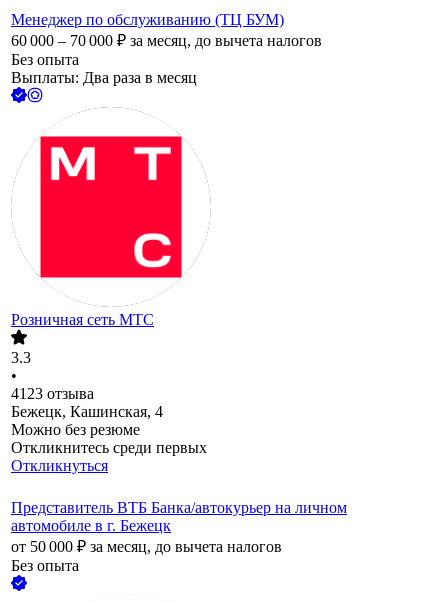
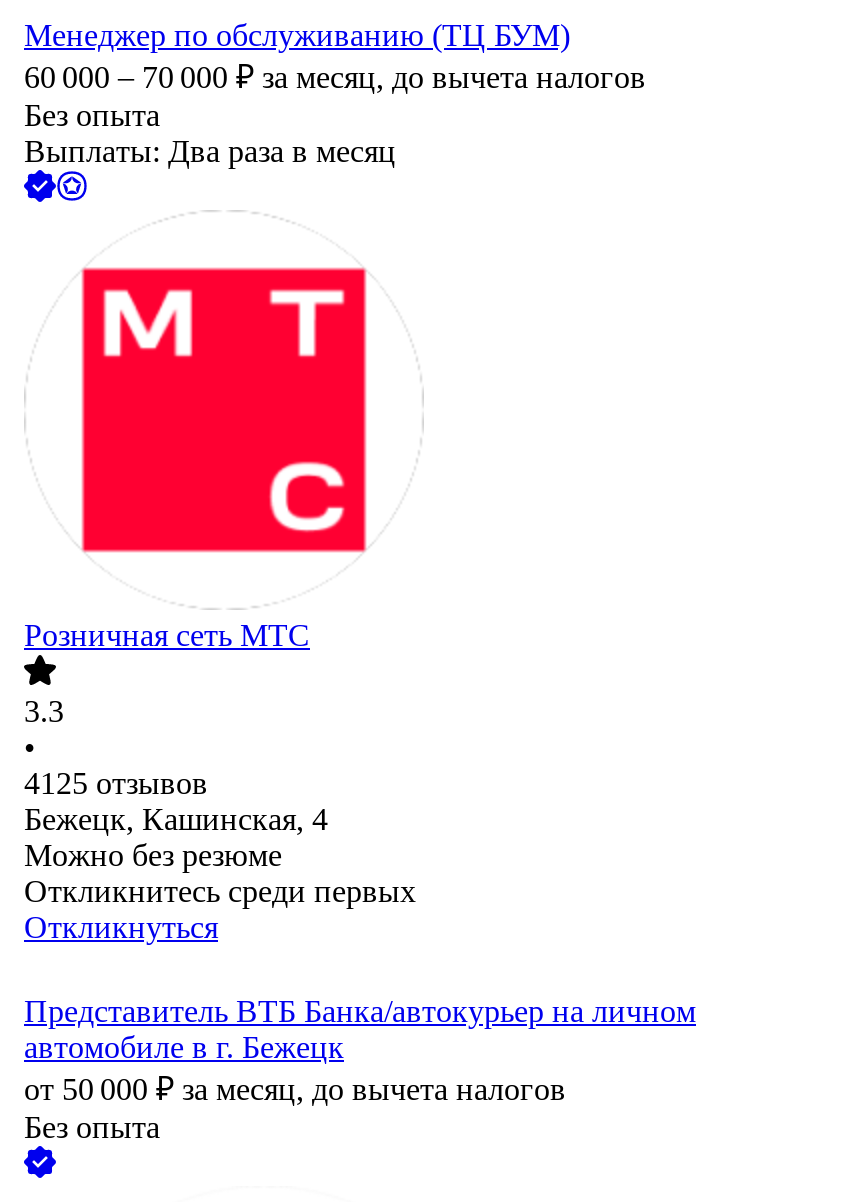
- 4123 отзыва
+ 4125 отзывов
